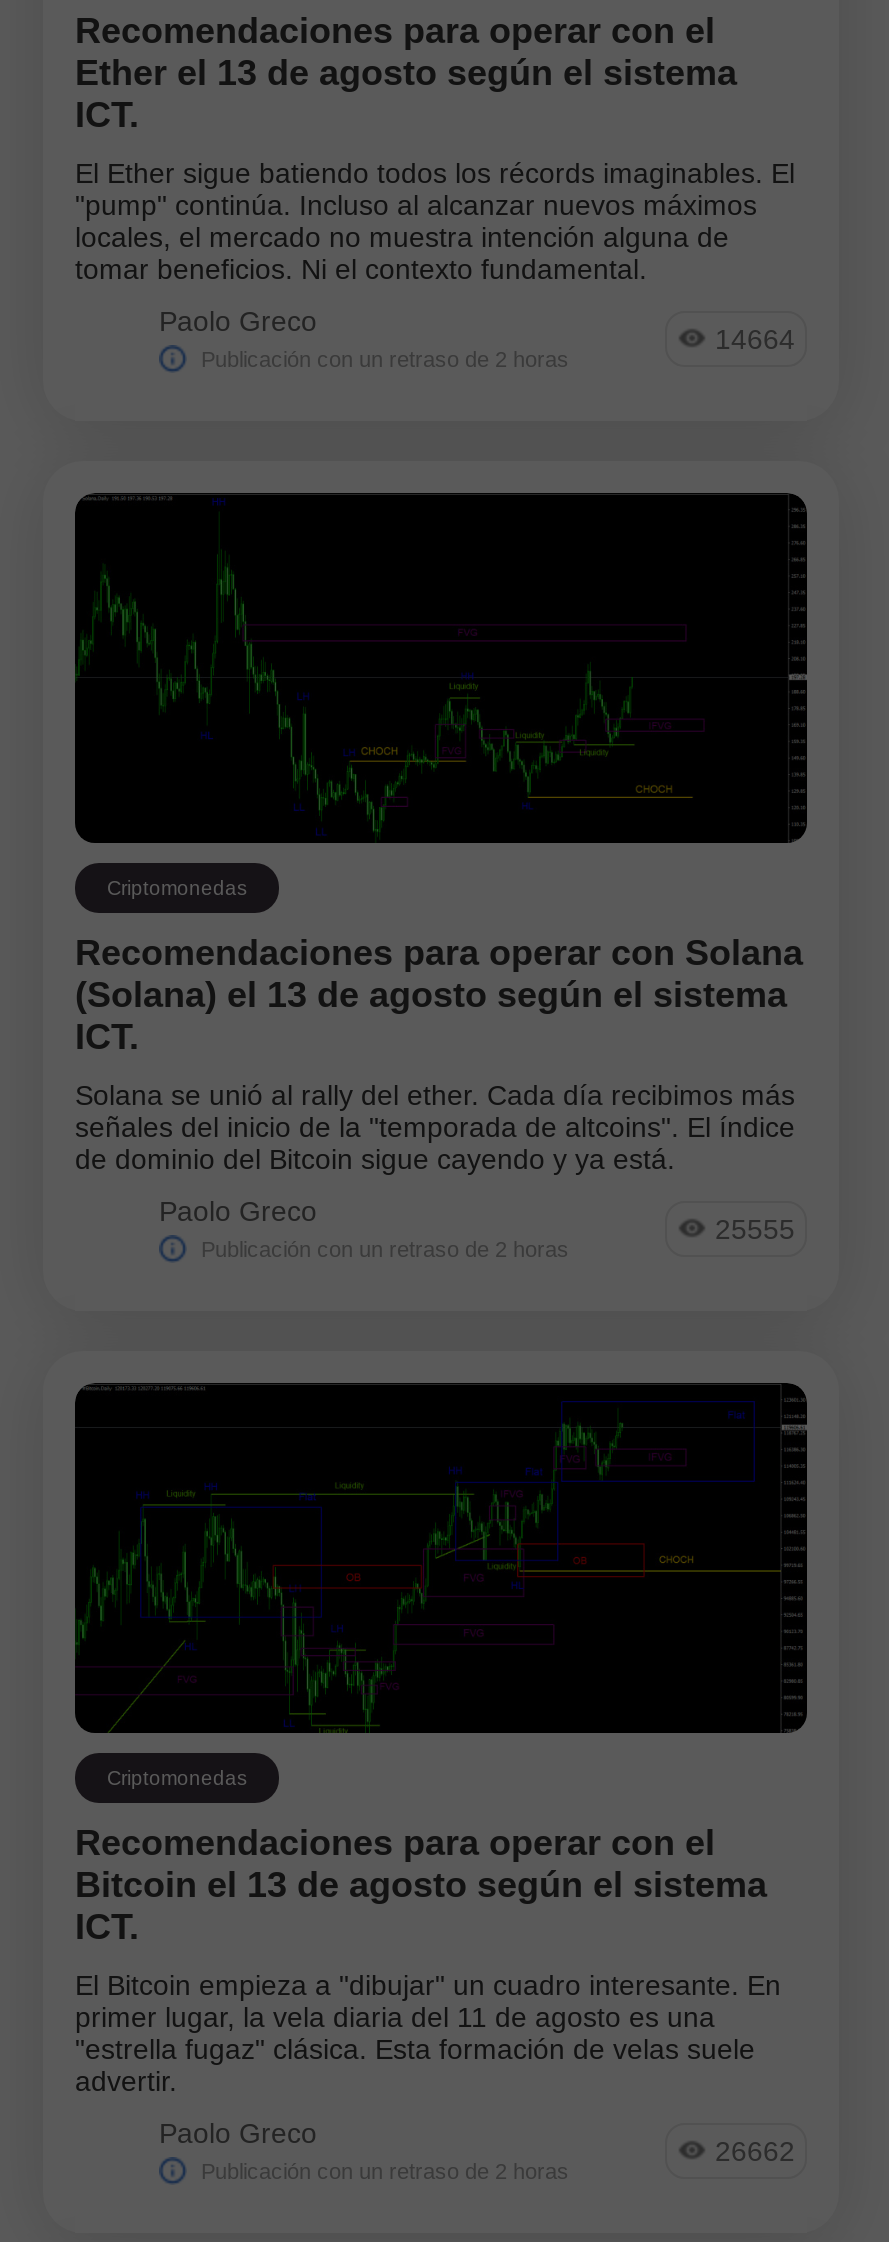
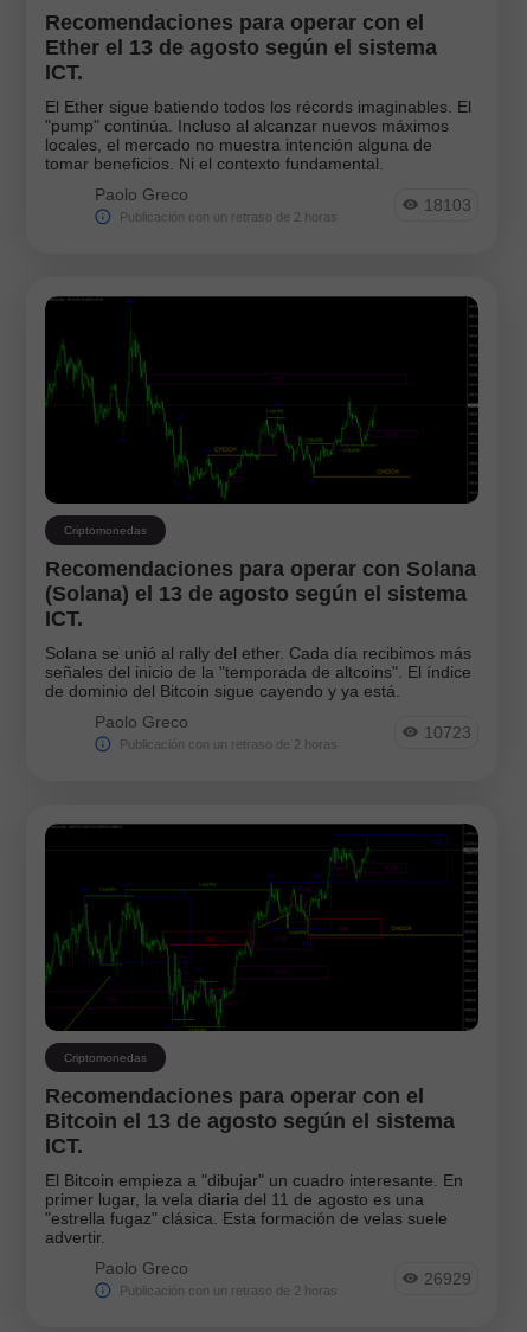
- 14664
+ 18103

- 25555
+ 10723

- 26662
+ 26929
